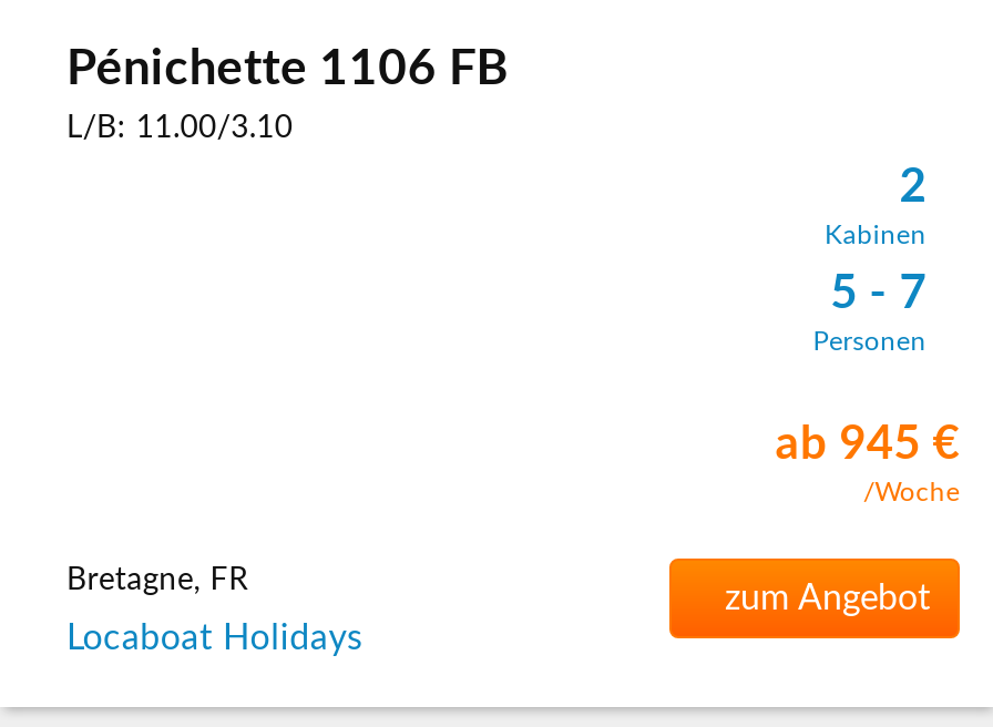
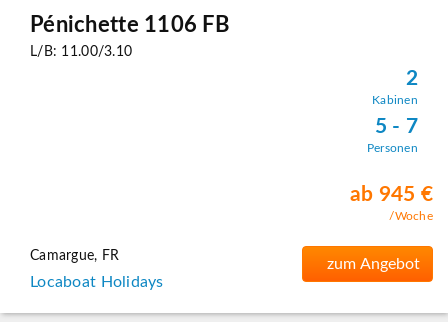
- Bretagne, FR
+ Camargue, FR
